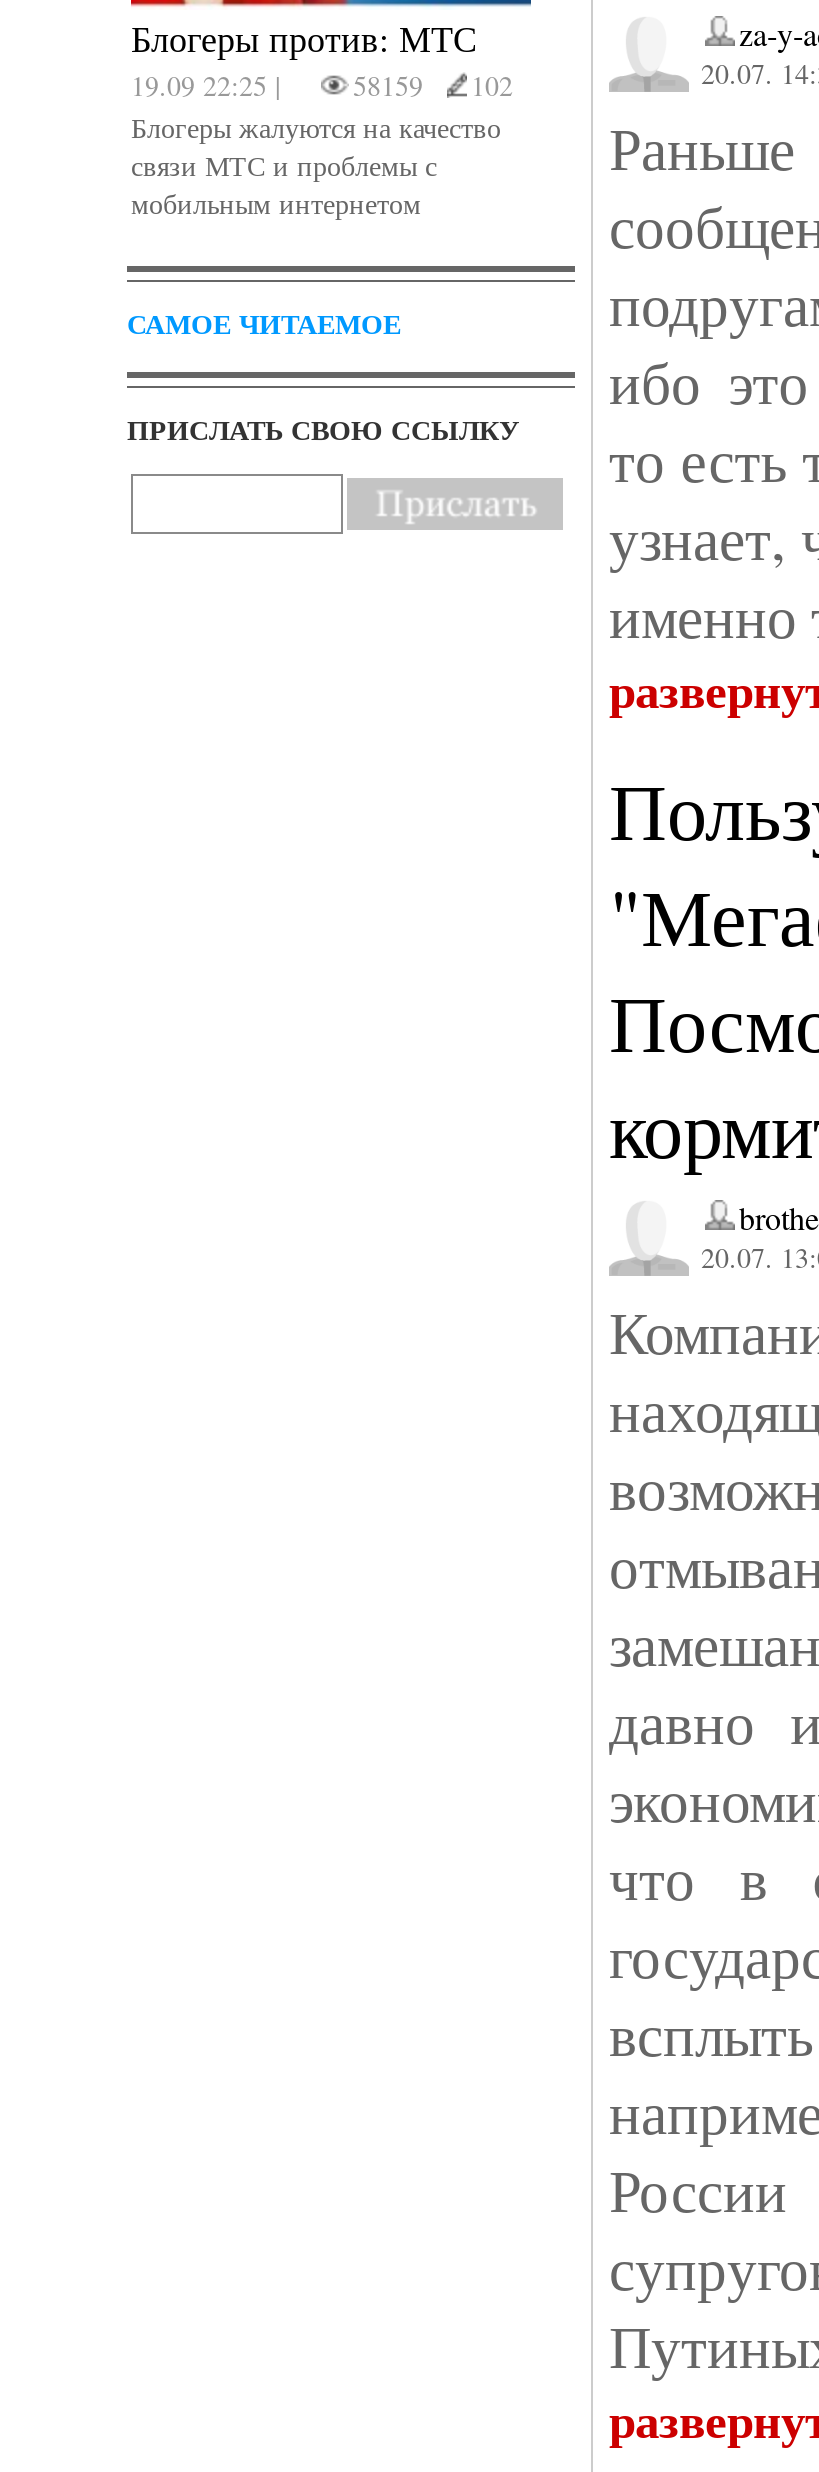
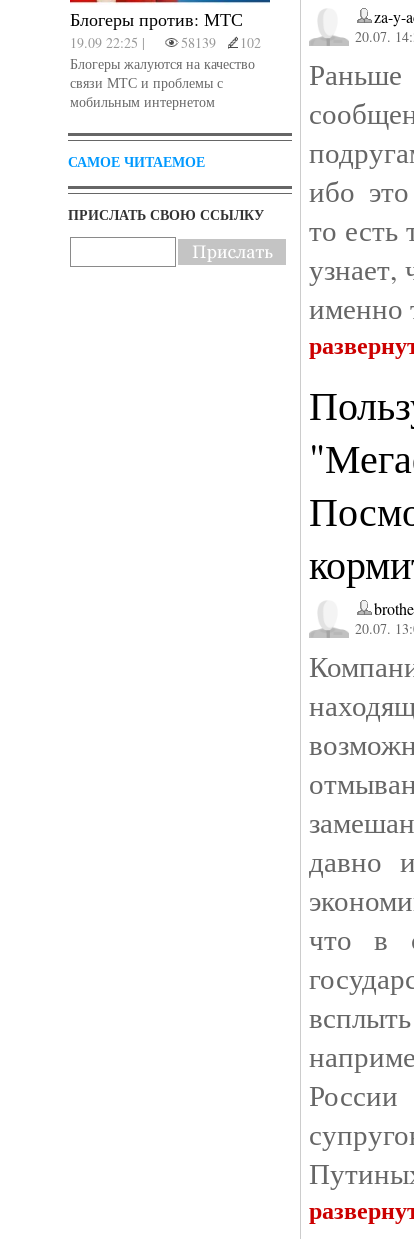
- 58159
+ 58139
